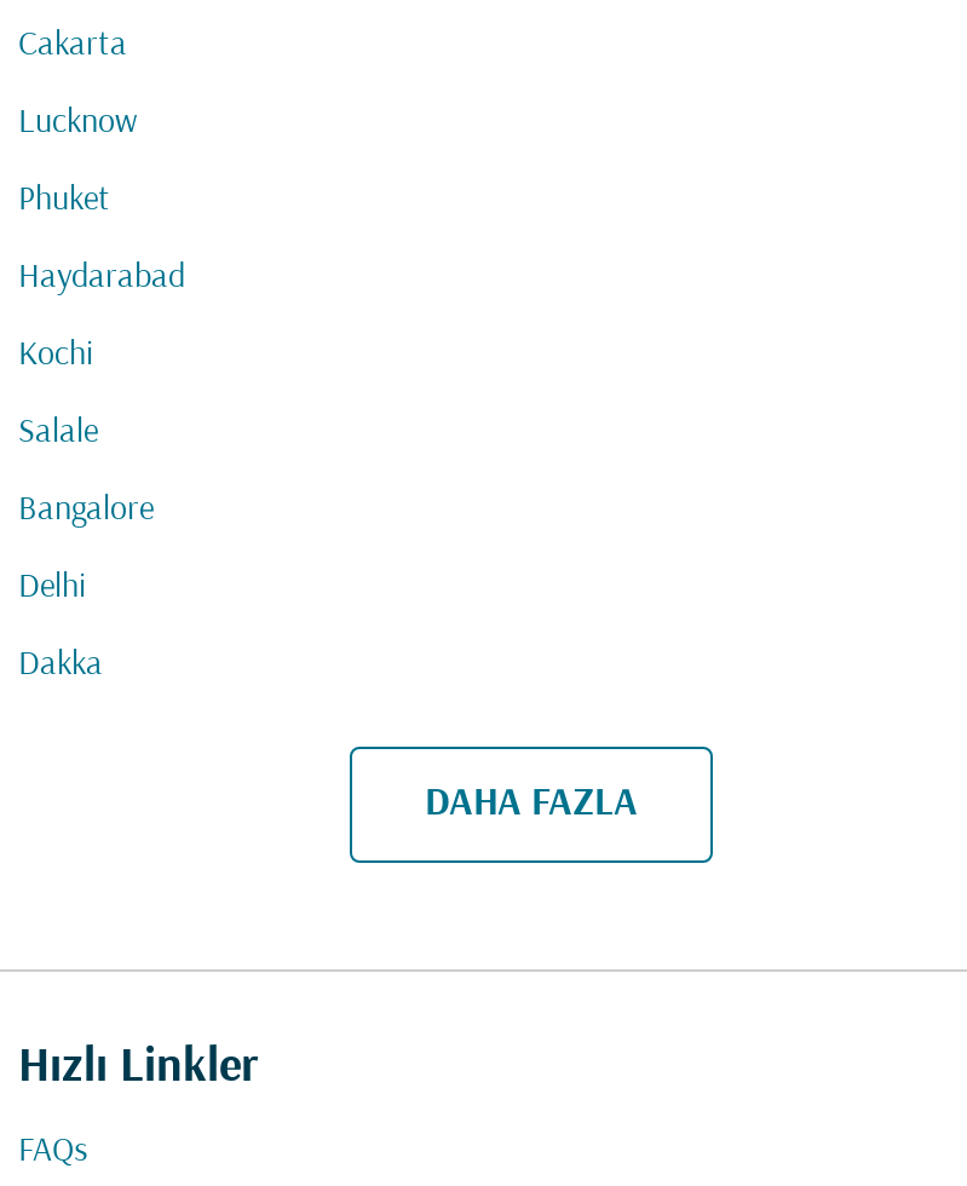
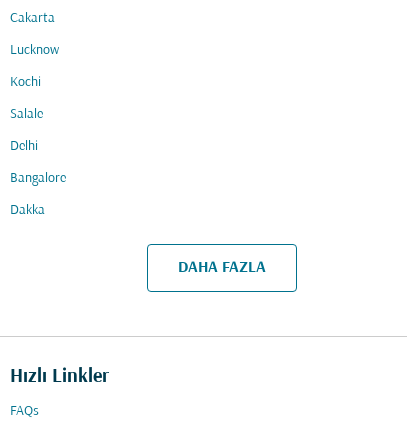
- Phuket
- Haydarabad

moved down: Bangalore

moved up: Delhi
